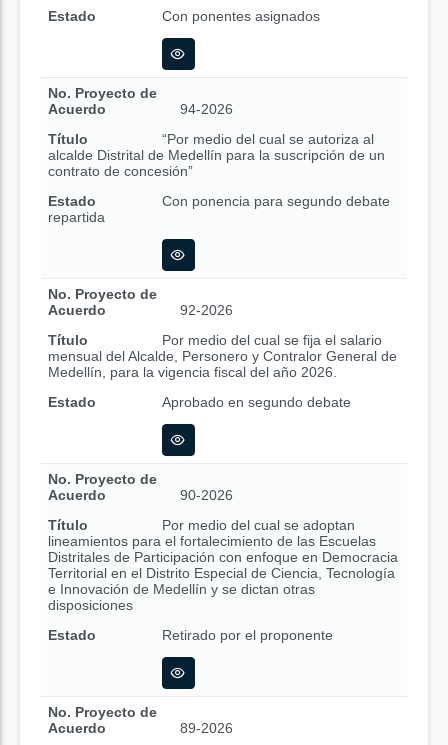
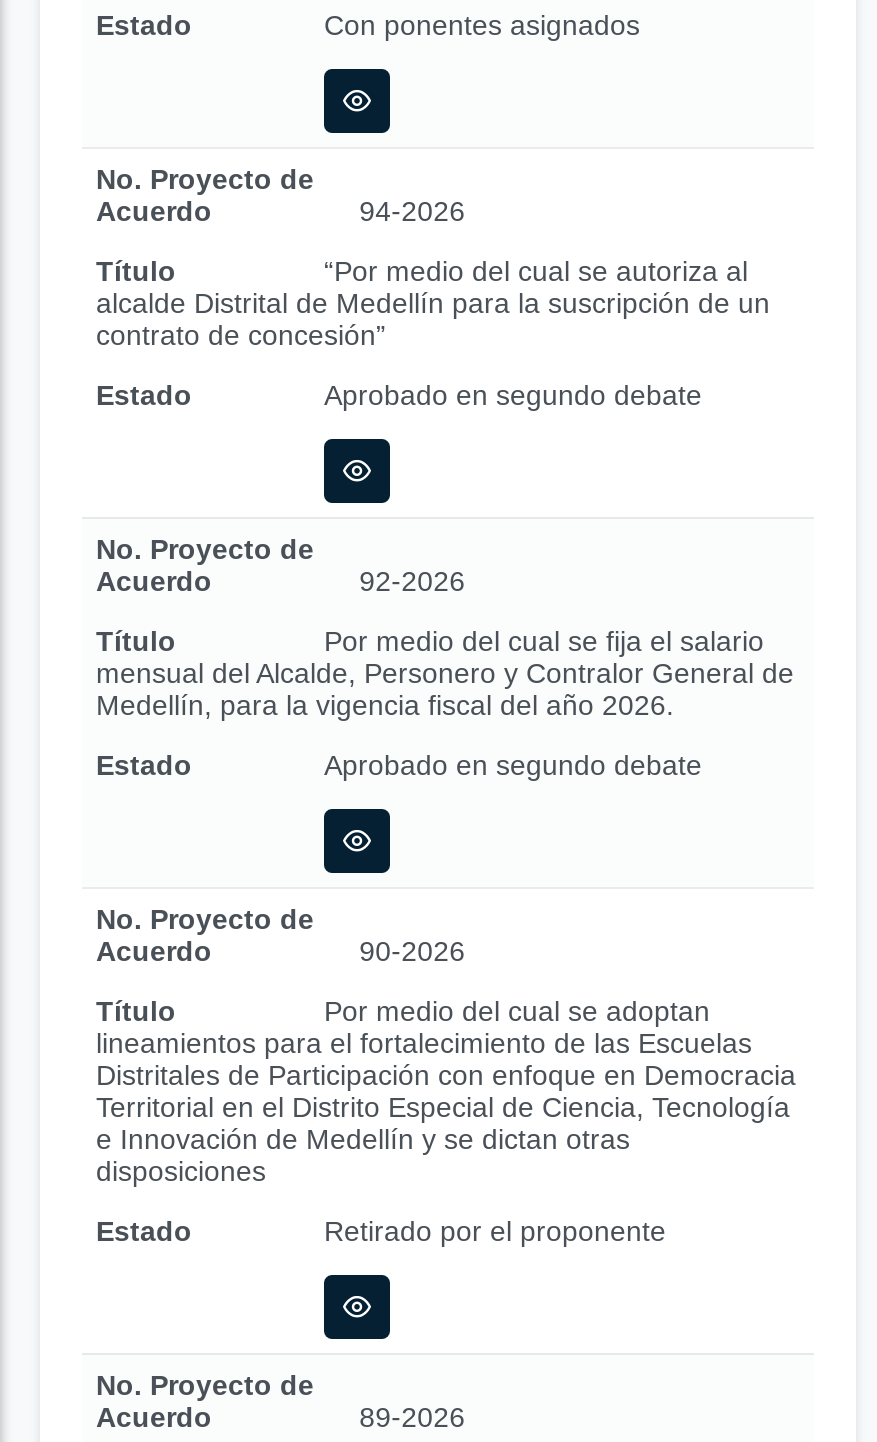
- Con ponencia para segundo debate
- repartida
+ Aprobado en segundo debate
